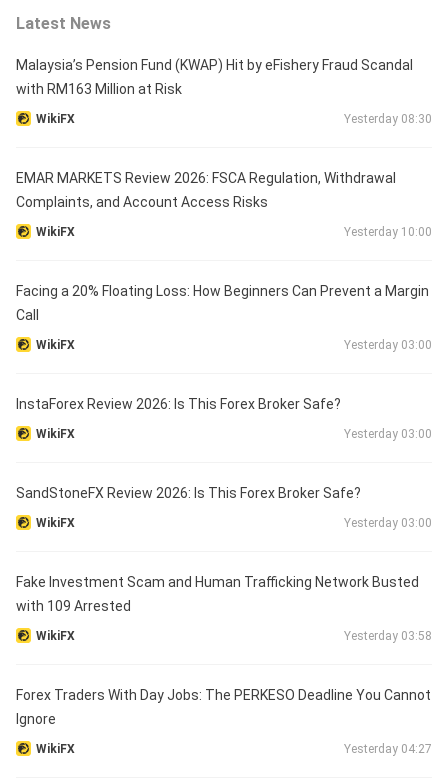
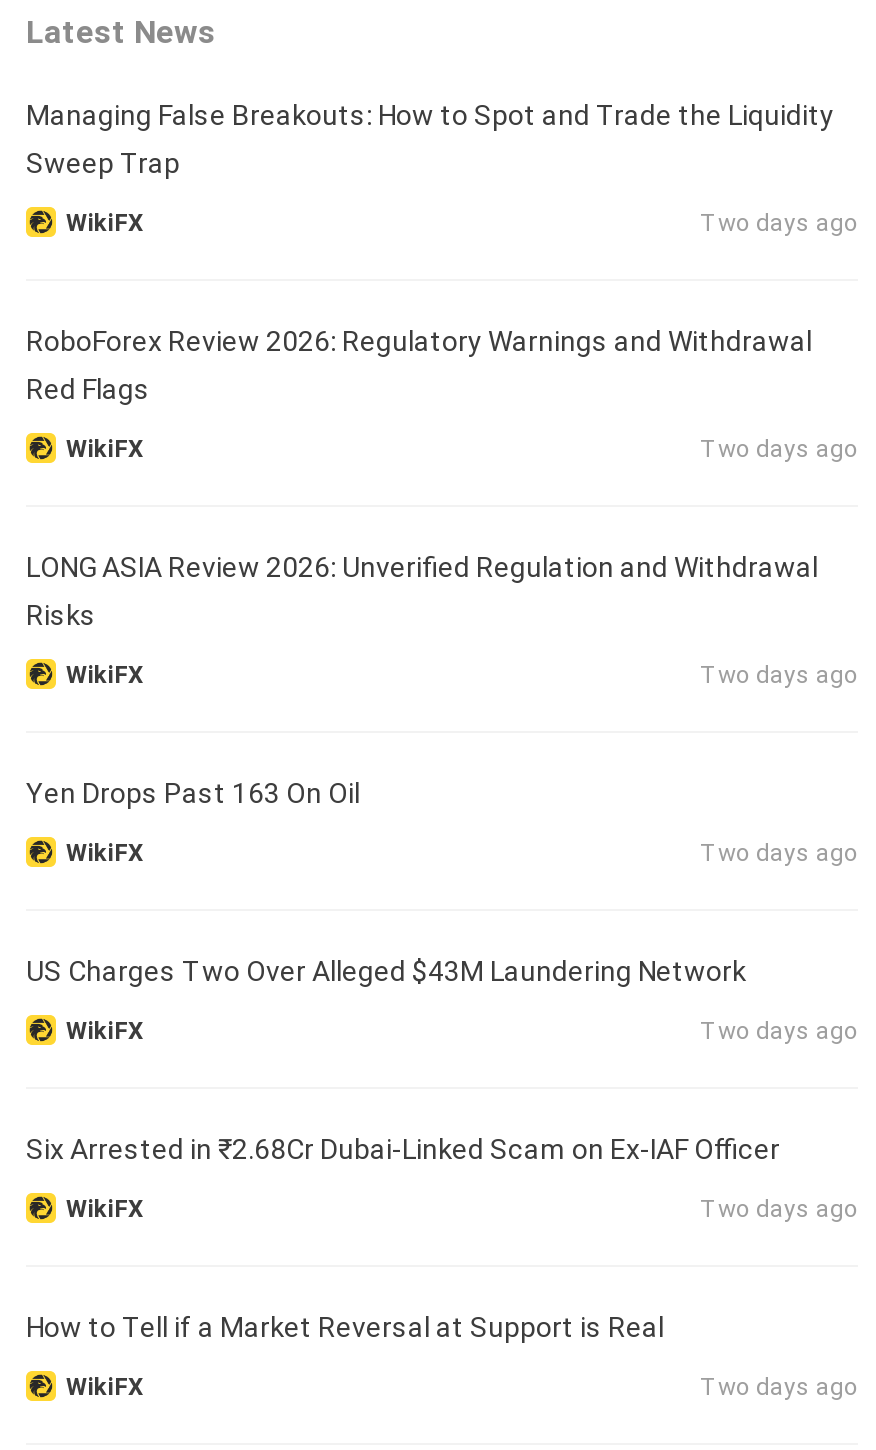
- Malaysia’s Pension Fund (KWAP) Hit by eFishery Fraud Scandal
+ Managing False Breakouts: How to Spot and Trade the Liquidity

- with RM163 Million at Risk
+ Sweep Trap

- Yesterday 08:30
+ Two days ago

- EMAR MARKETS Review 2026: FSCA Regulation, Withdrawal
+ RoboForex Review 2026: Regulatory Warnings and Withdrawal

- Complaints, and Account Access Risks
+ Red Flags

- Yesterday 10:00
+ Two days ago

- Facing a 20% Floating Loss: How Beginners Can Prevent a Margin
+ LONG ASIA Review 2026: Unverified Regulation and Withdrawal

- Call
+ Risks

- Yesterday 03:00
+ Two days ago

- InstaForex Review 2026: Is This Forex Broker Safe?
+ Yen Drops Past 163 On Oil

- Yesterday 03:00
+ Two days ago

- SandStoneFX Review 2026: Is This Forex Broker Safe?
+ US Charges Two Over Alleged $43M Laundering Network

- Yesterday 03:00
+ Two days ago

- Fake Investment Scam and Human Trafficking Network Busted
- with 109 Arrested
+ Six Arrested in ₹2.68Cr Dubai-Linked Scam on Ex-IAF Officer

- Yesterday 03:58
+ Two days ago

- Forex Traders With Day Jobs: The PERKESO Deadline You Cannot
- Ignore
+ How to Tell if a Market Reversal at Support is Real

- Yesterday 04:27
+ Two days ago
